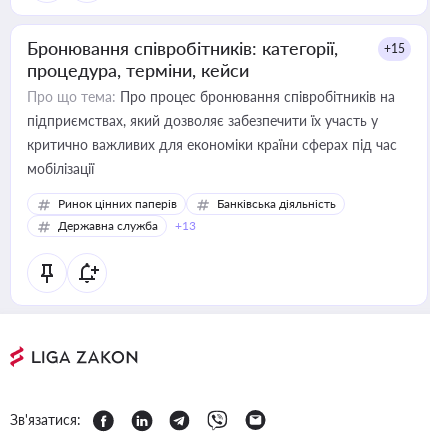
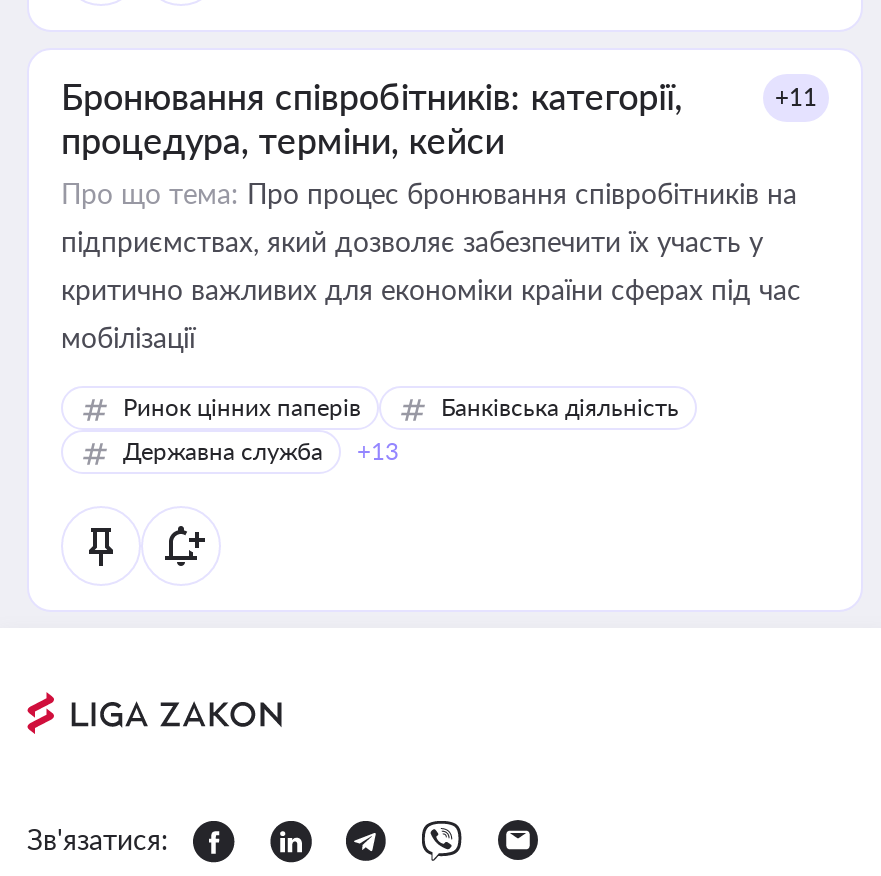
- +15
+ +11
